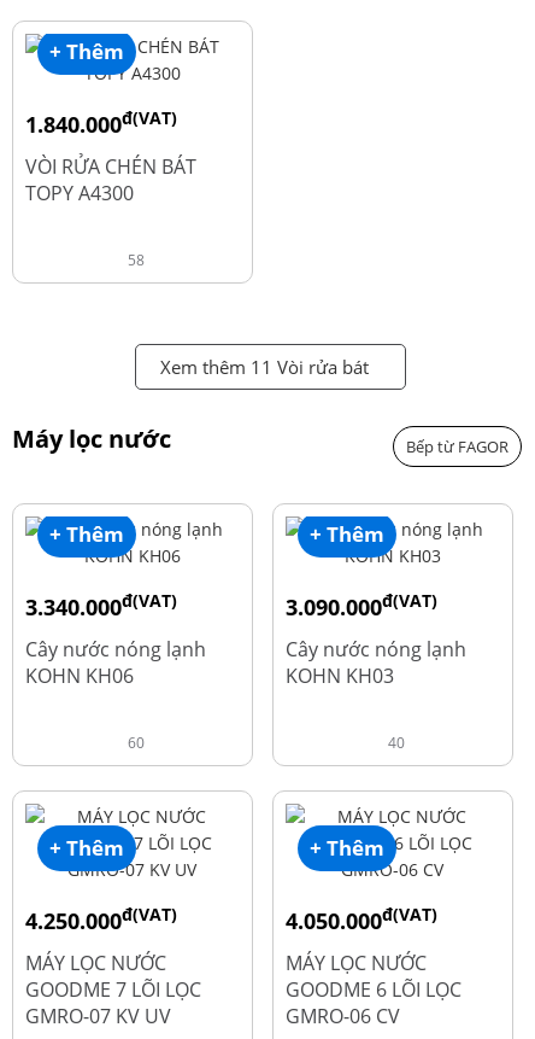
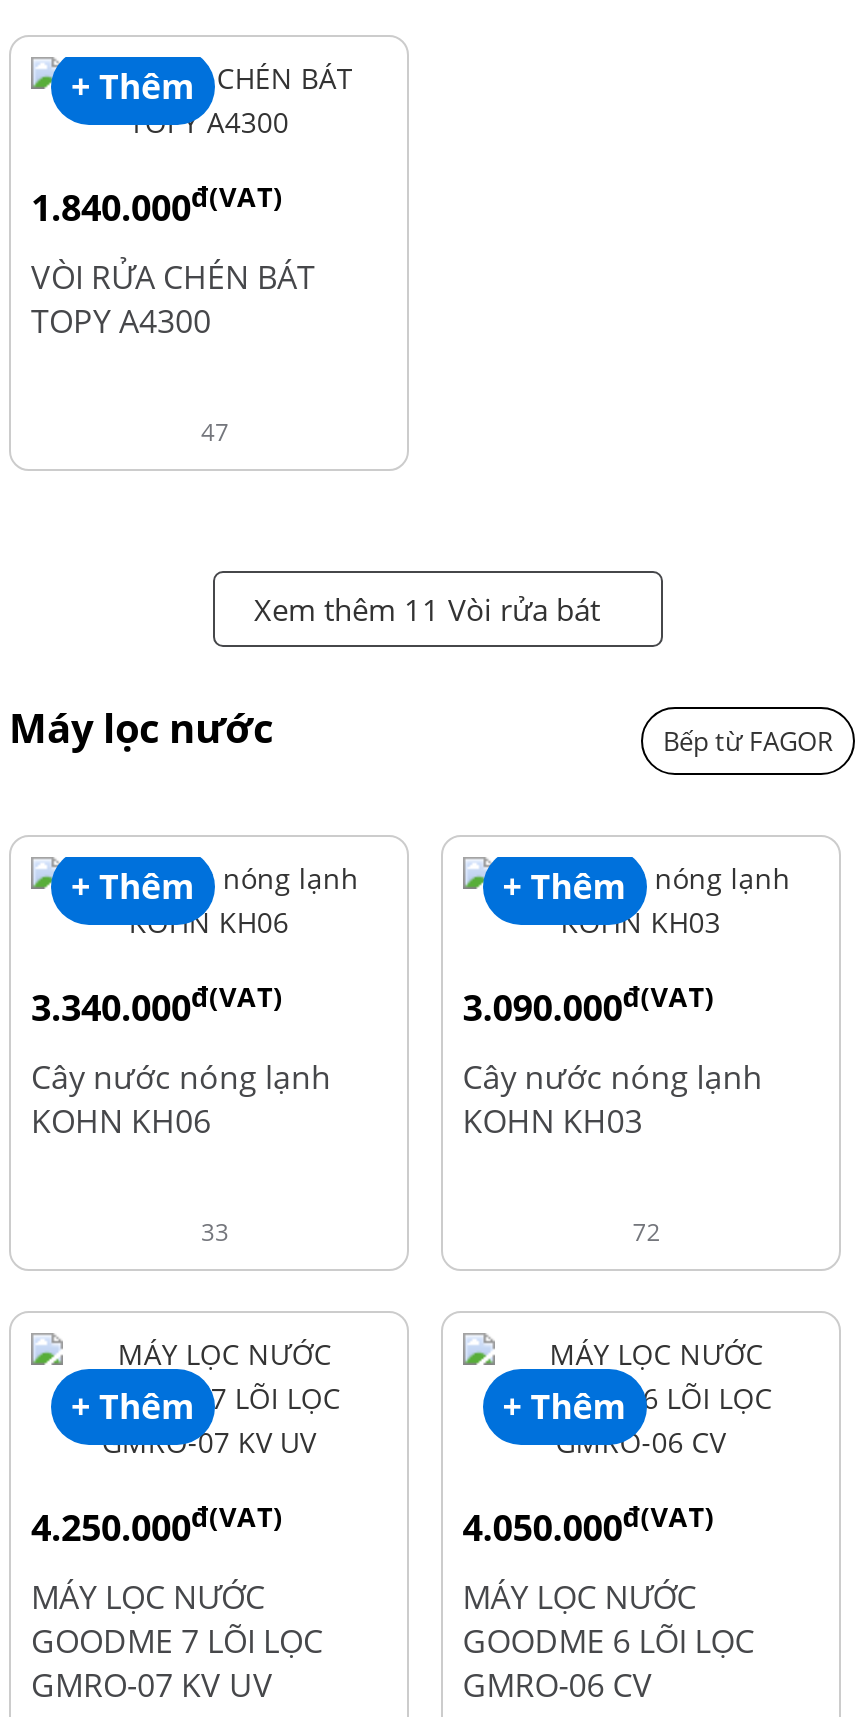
- 58
+ 47

- 60
+ 33

- 40
+ 72
